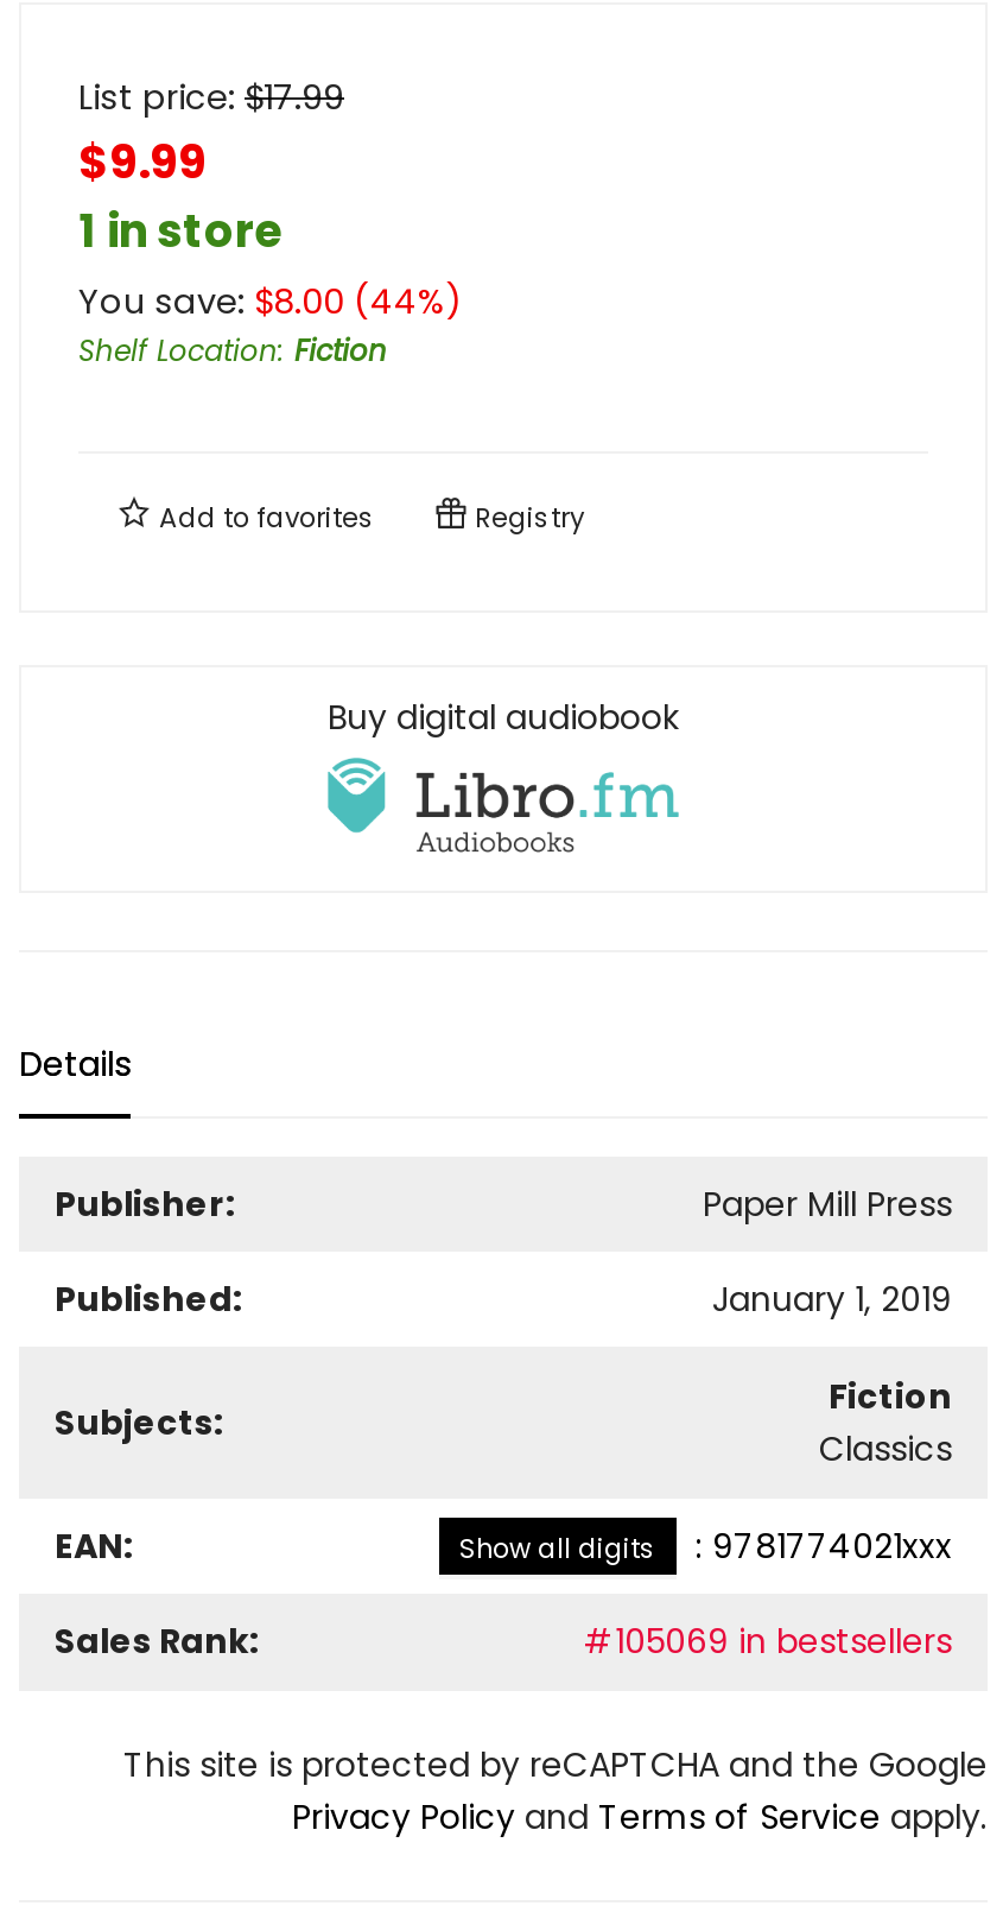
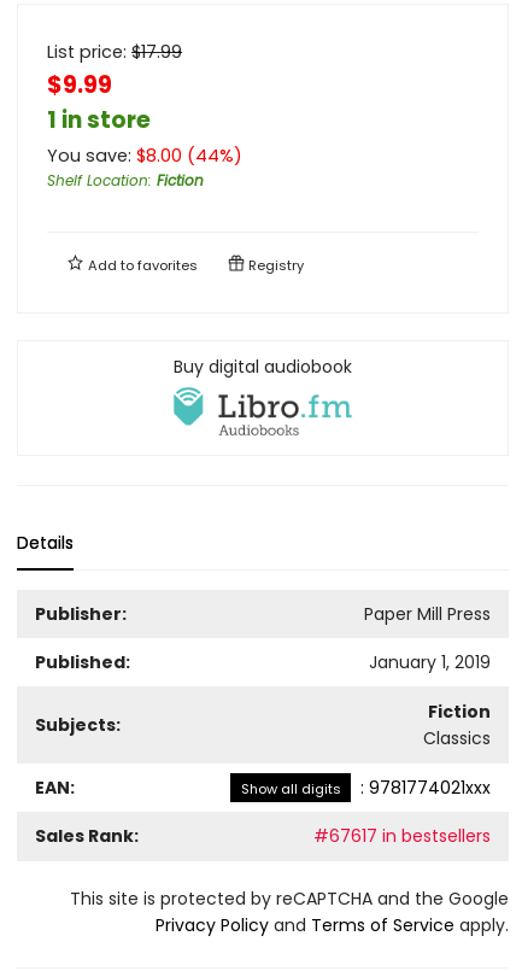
- #105069 in bestsellers
+ #67617 in bestsellers
